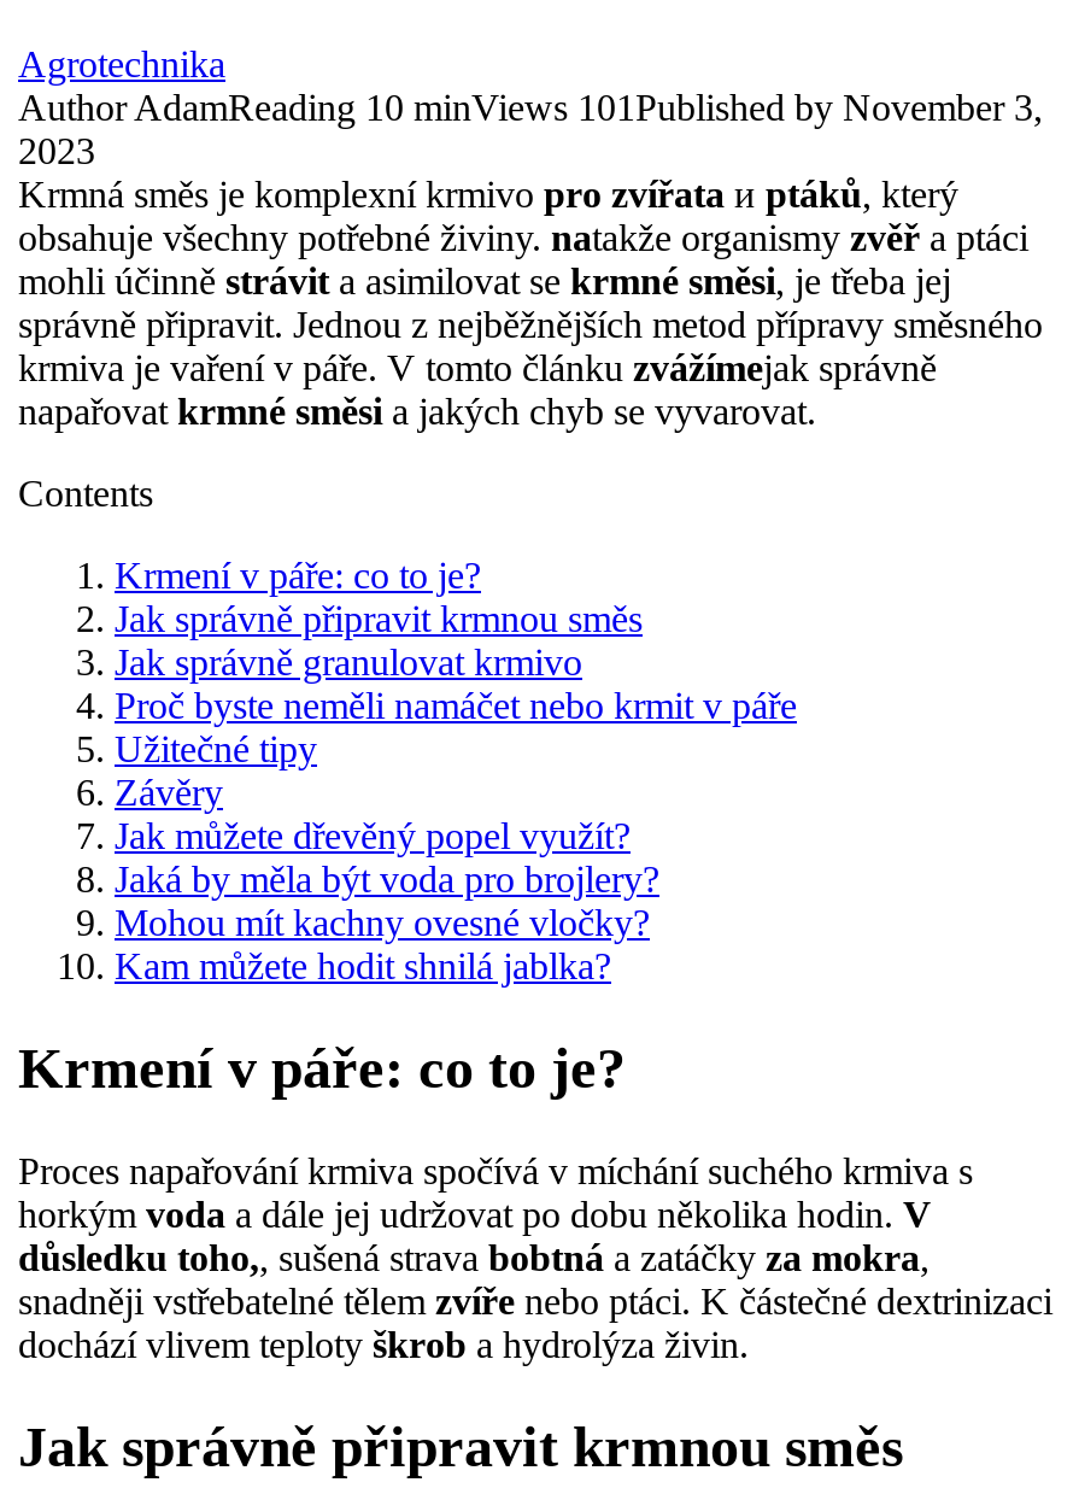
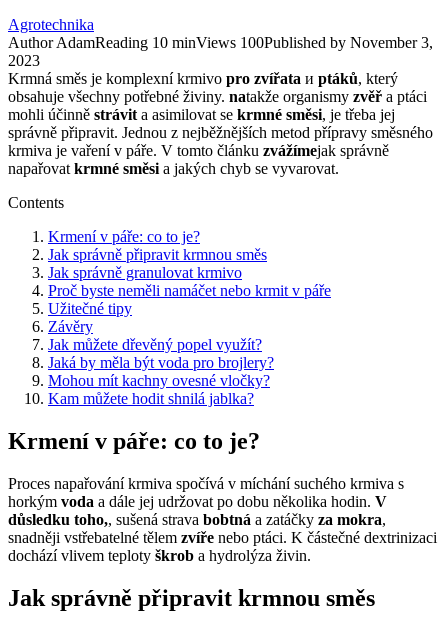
- Author AdamReading 10 minViews 101 Published by November 3,
+ Author AdamReading 10 minViews 100 Published by November 3,
